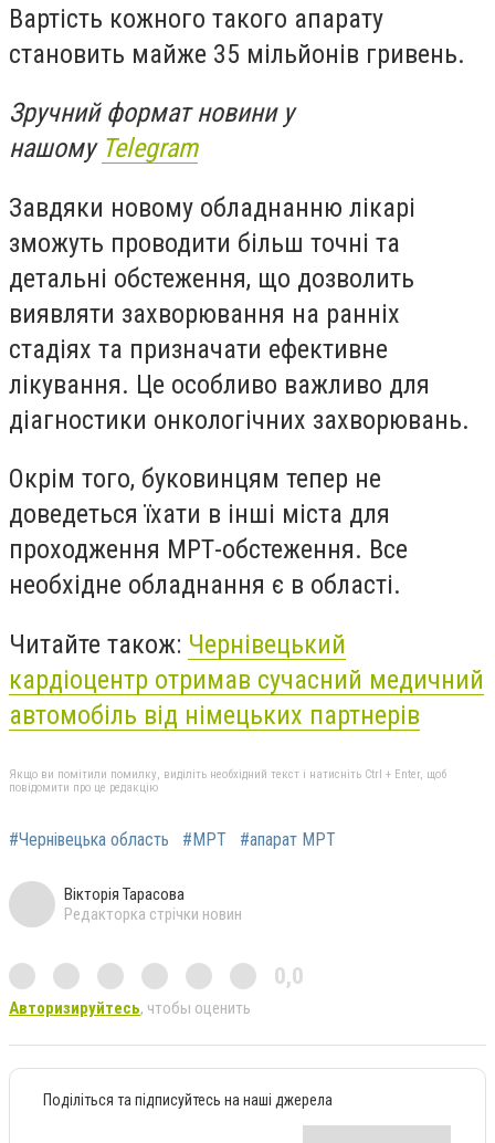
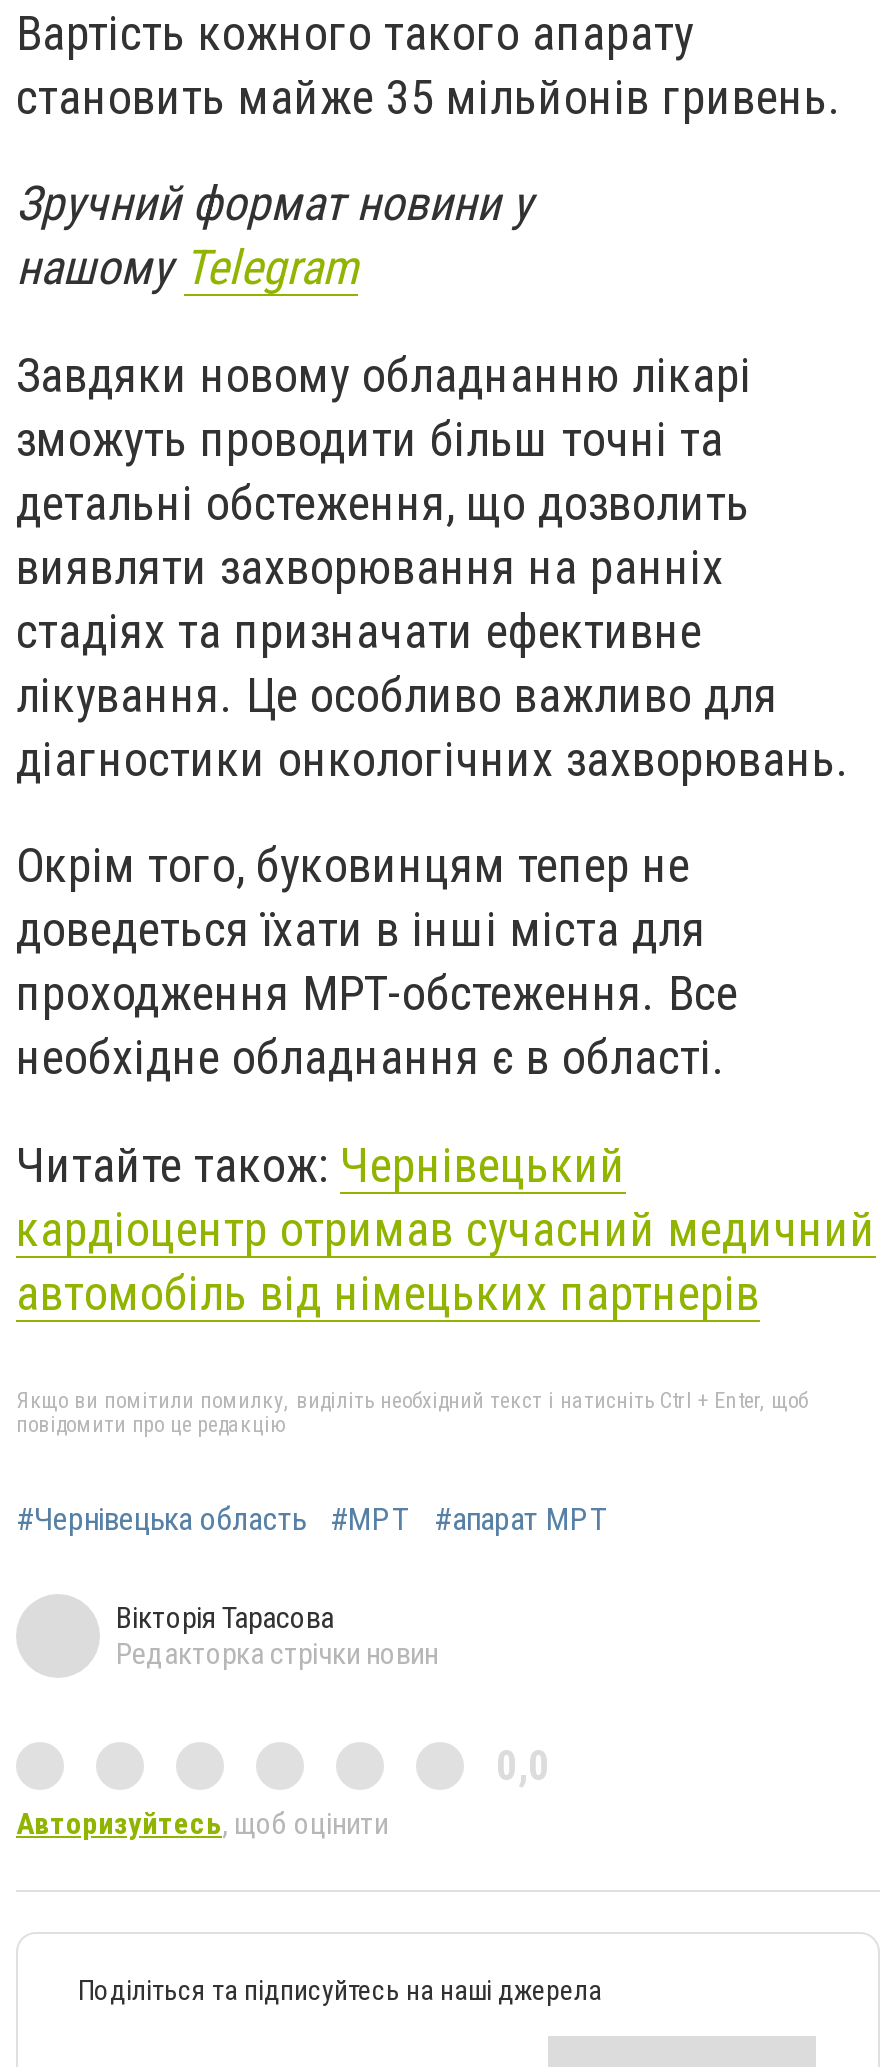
- Авторизируйтесь, чтобы оценить
+ Авторизуйтесь, щоб оцінити
